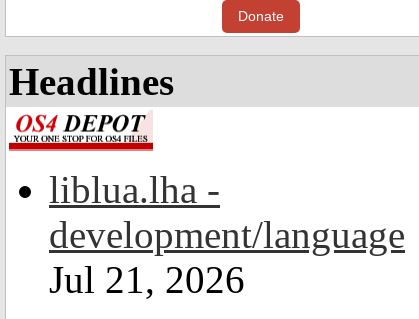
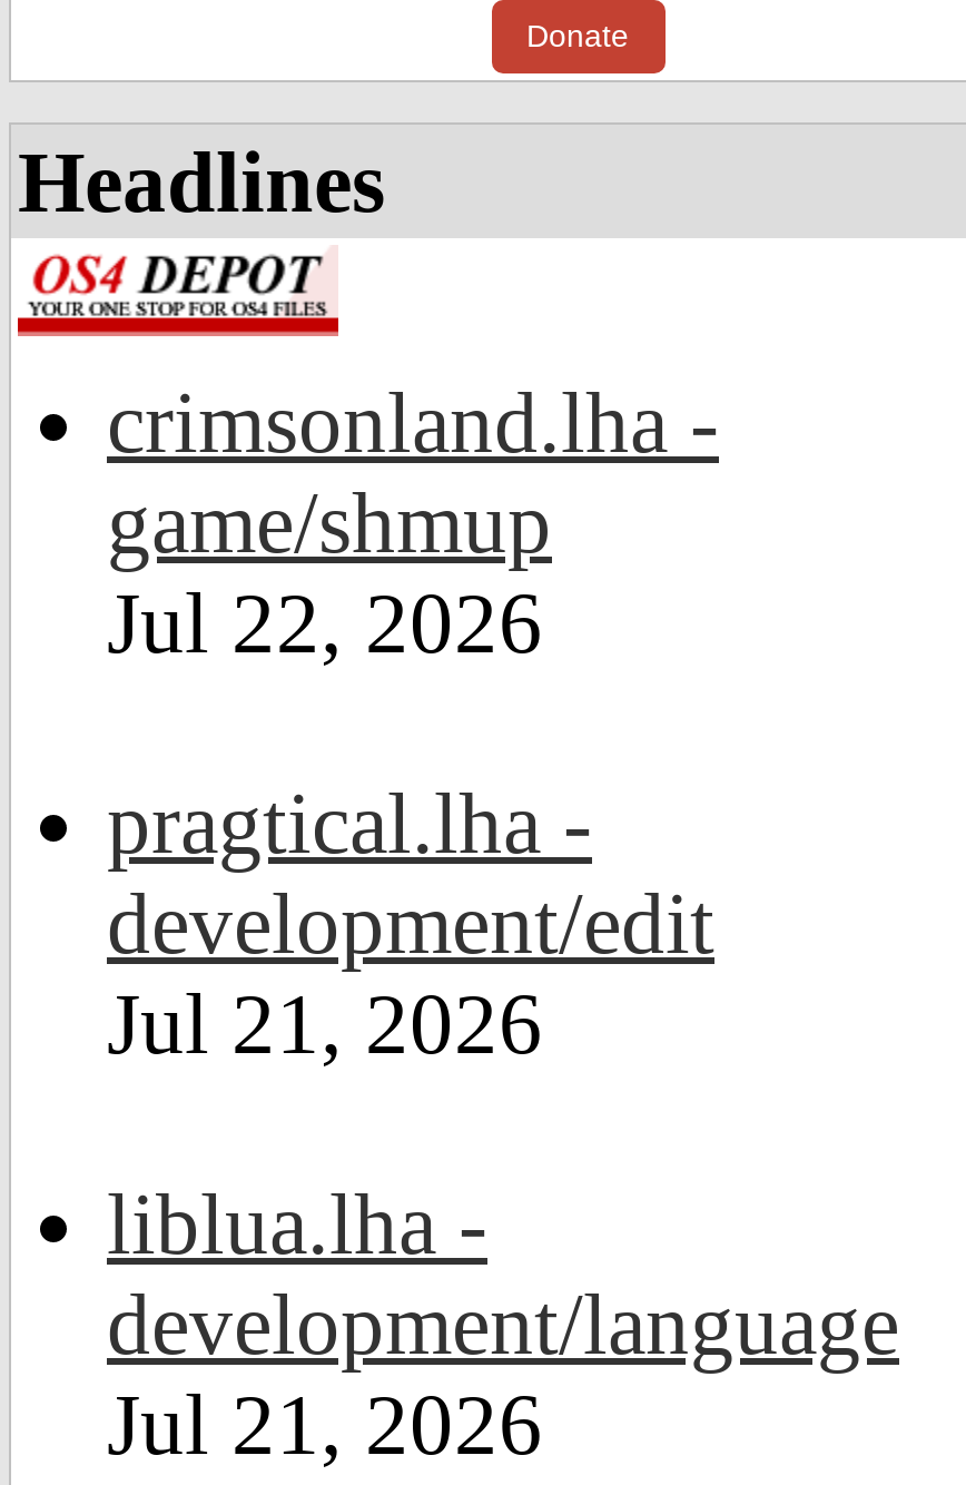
+ crimsonland.lha -
+ game/shmup
+ Jul 22, 2026
+ pragtical.lha -
+ development/edit
+ Jul 21, 2026
